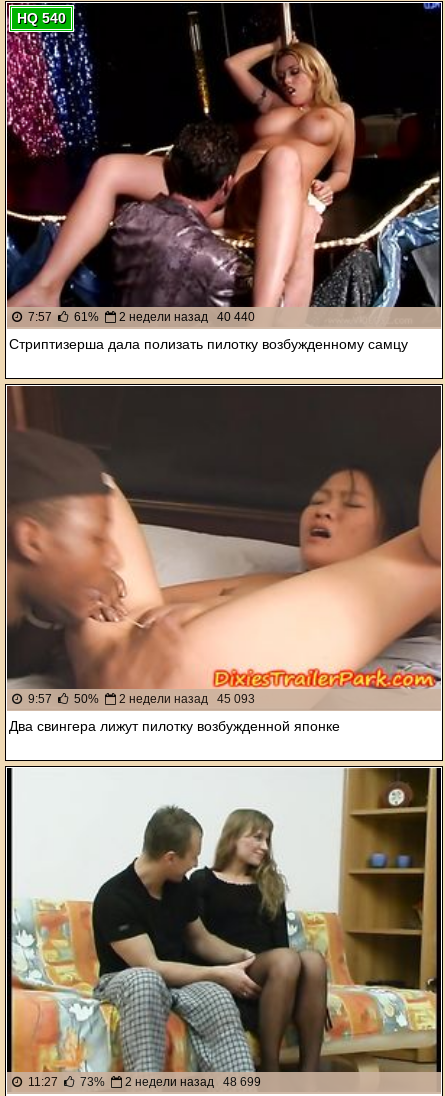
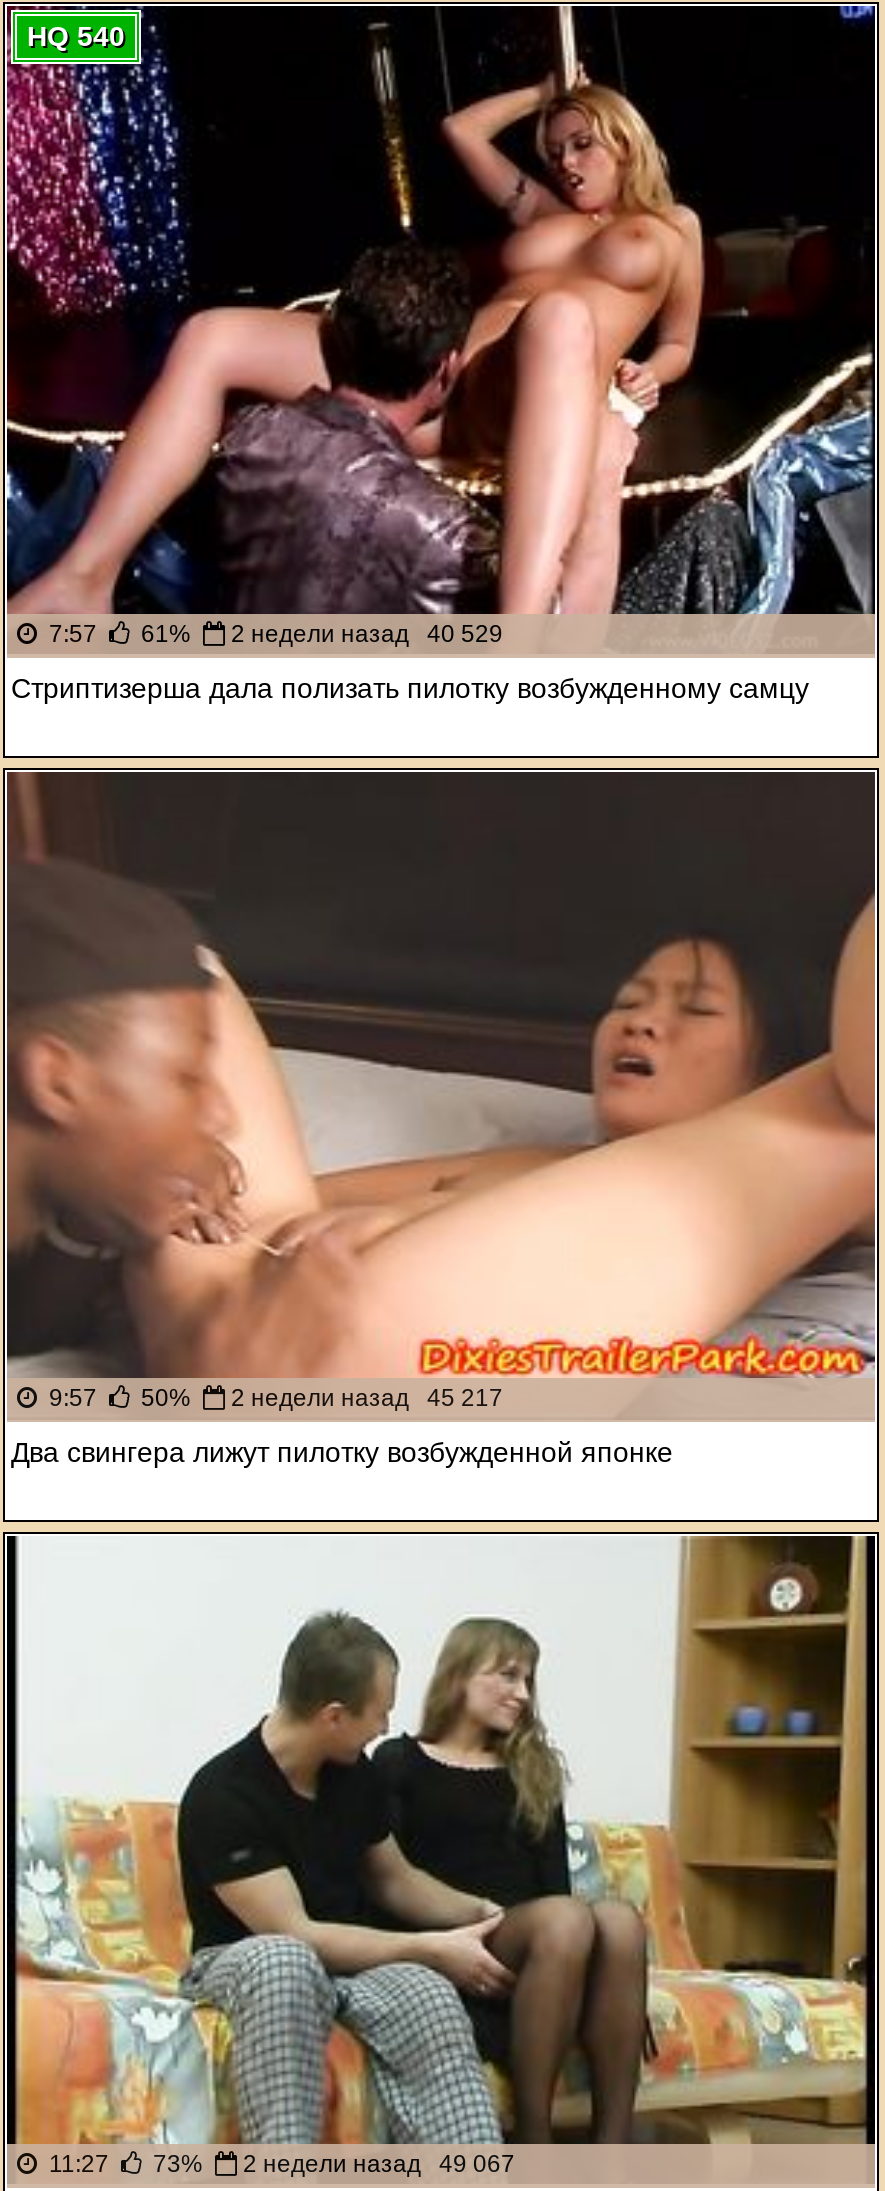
- 7:57 61% 2 недели назад 40 440
+ 7:57 61% 2 недели назад 40 529

- 2 недели назад 45 093
+ 2 недели назад 45 217

- 11:27 73% 2 недели назад 48 699
+ 11:27 73% 2 недели назад 49 067
